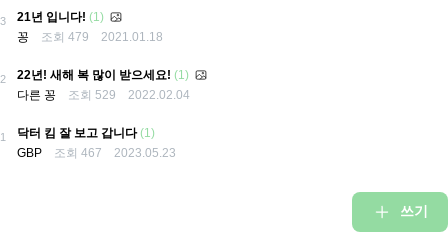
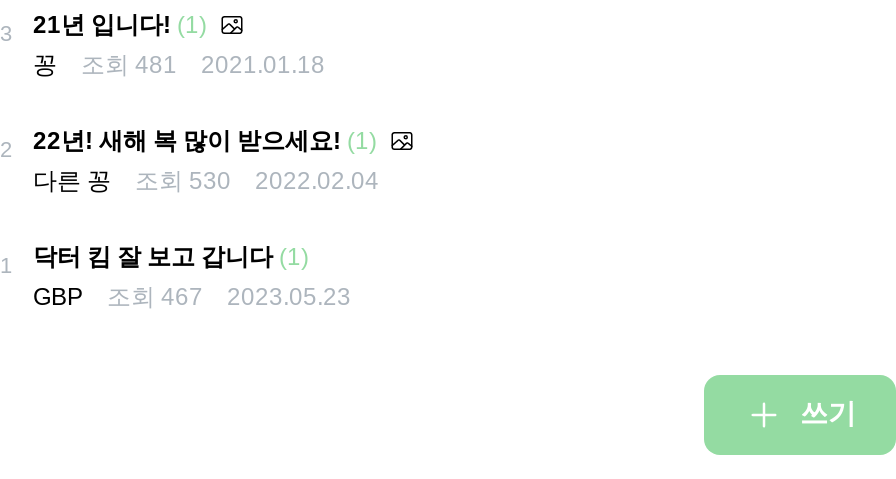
- 조회 479
+ 조회 481

- 조회 529
+ 조회 530
